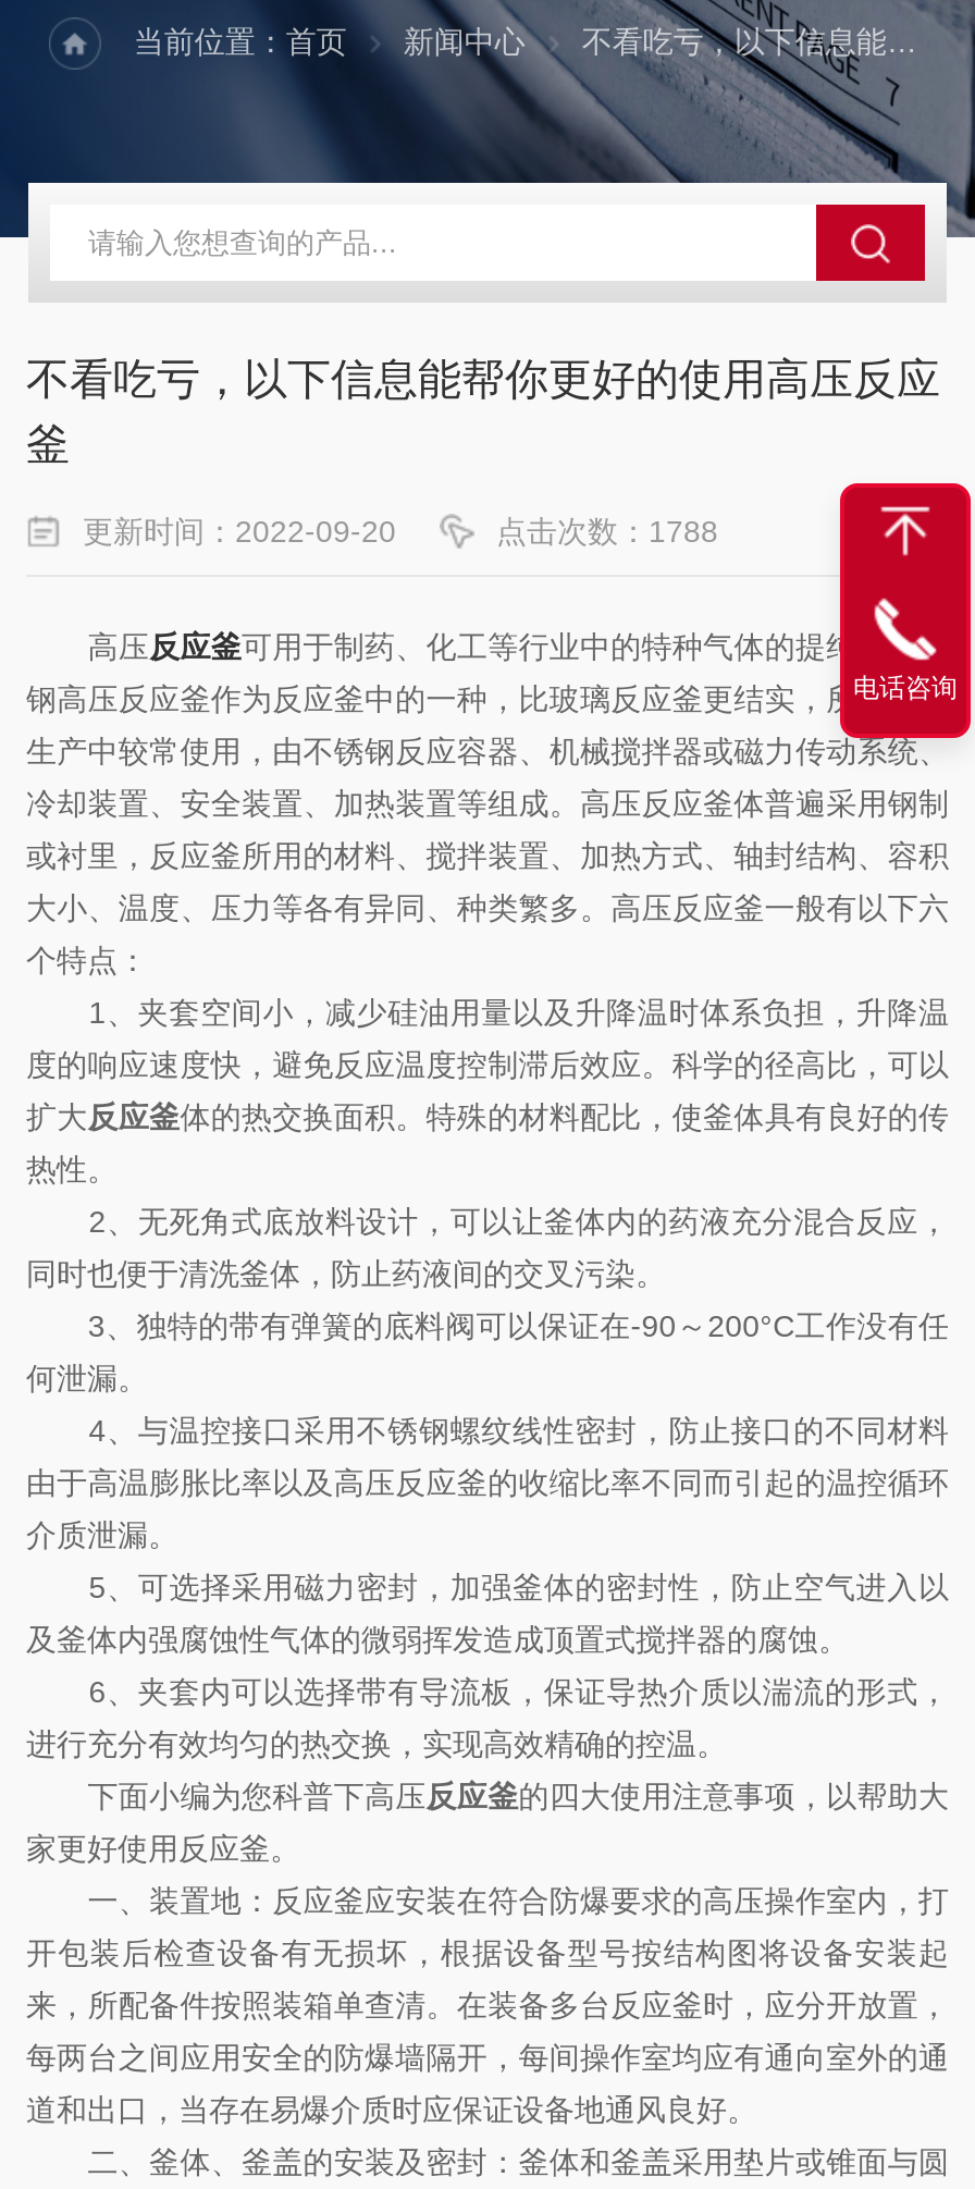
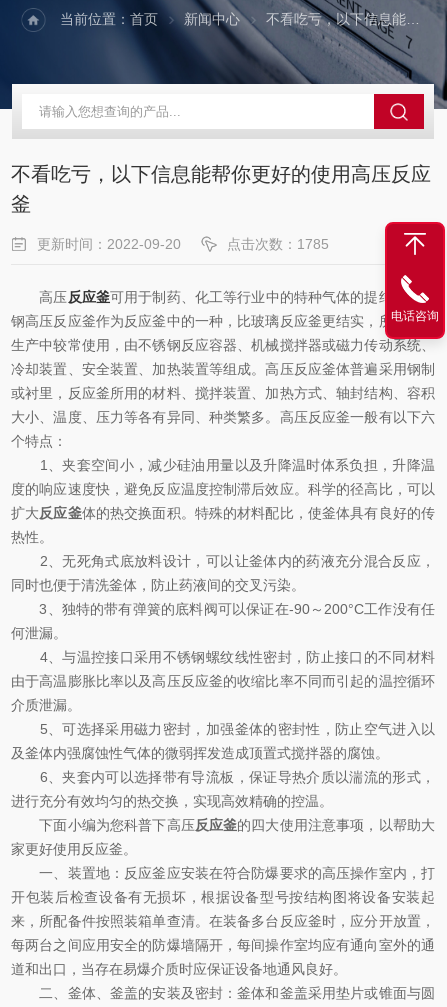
- 点击次数：1788
+ 点击次数：1785
